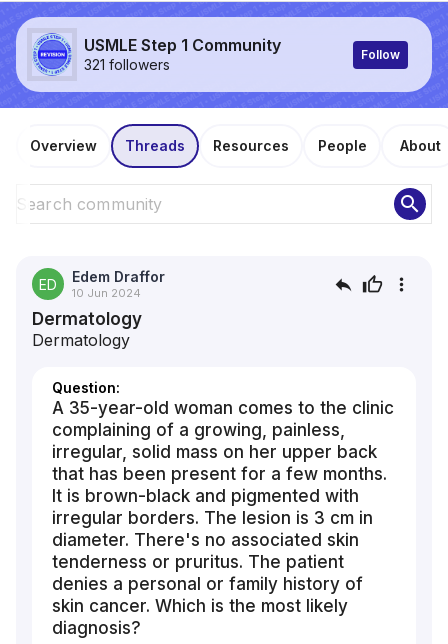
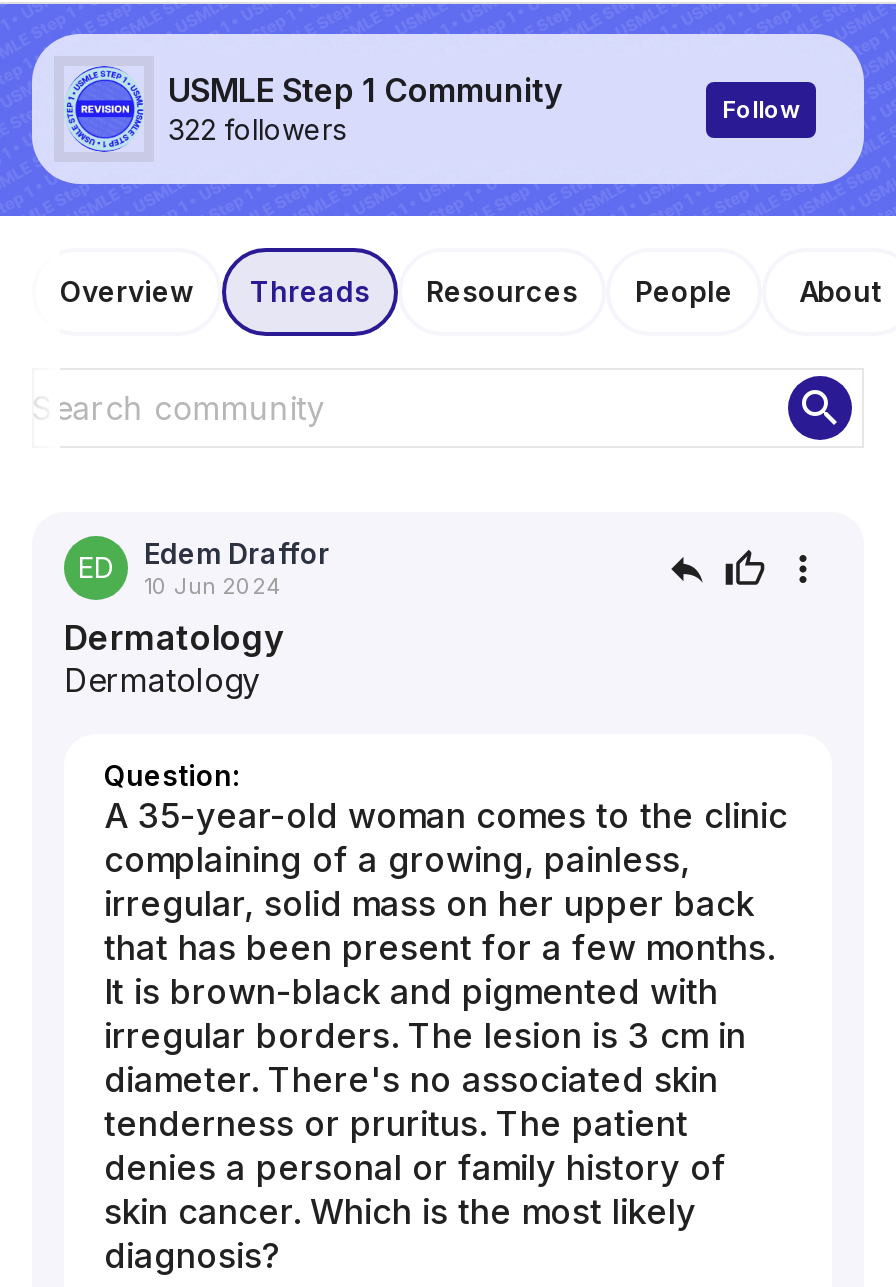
- 321 followers
+ 322 followers
